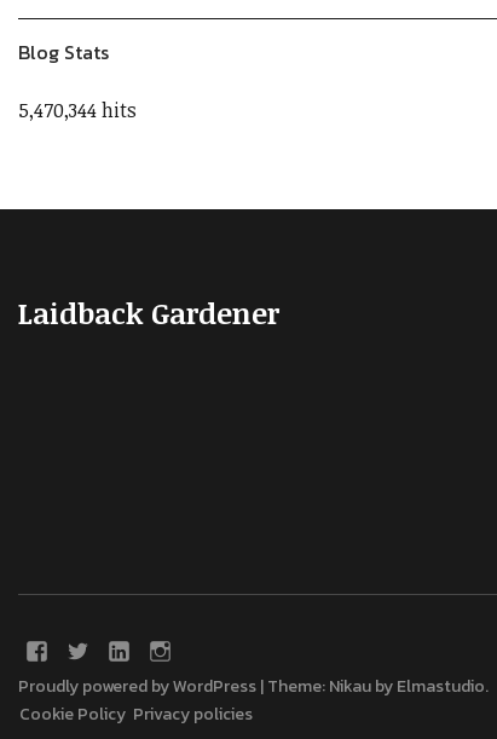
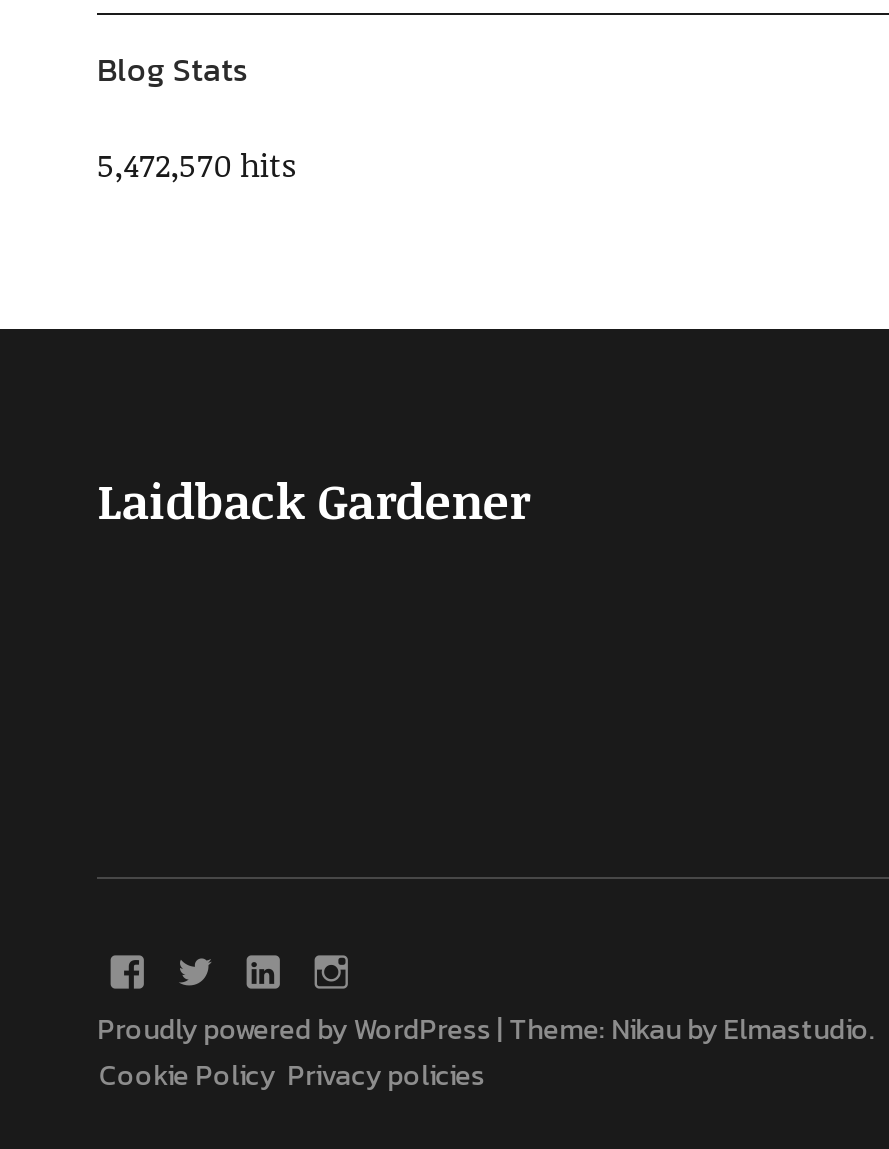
- 5,470,344 hits
+ 5,472,570 hits
